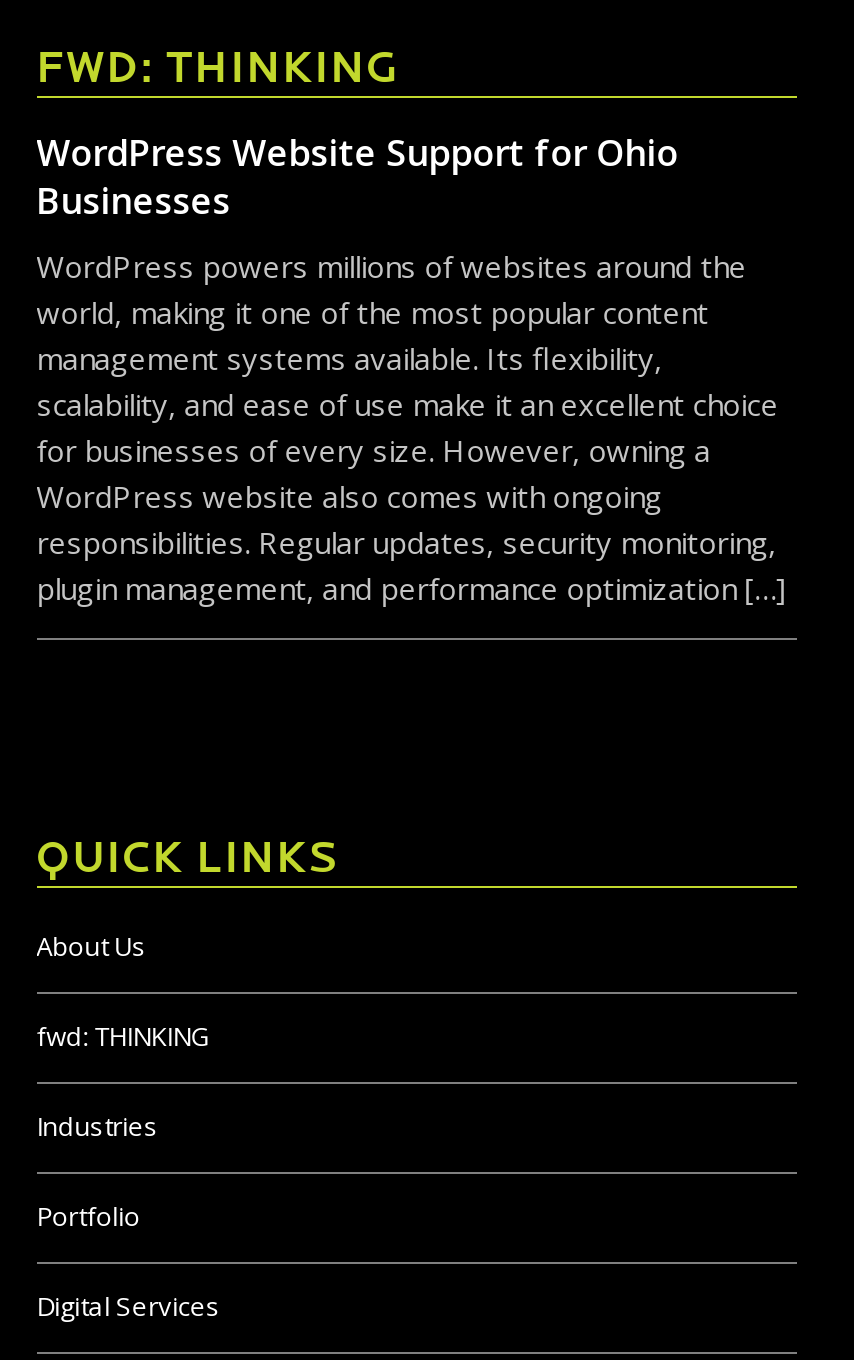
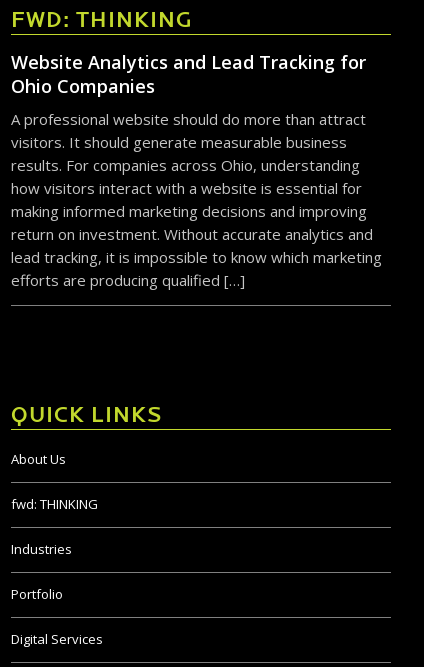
- WordPress Website Support for Ohio
- Businesses
+ Website Analytics and Lead Tracking for
+ Ohio Companies

- WordPress powers millions of websites around the
- world, making it one of the most popular content
- management systems available. Its flexibility,
- scalability, and ease of use make it an excellent choice
- for businesses of every size. However, owning a
- WordPress website also comes with ongoing
- responsibilities. Regular updates, security monitoring,
- plugin management, and performance optimization […]
+ A professional website should do more than attract
+ visitors. It should generate measurable business
+ results. For companies across Ohio, understanding
+ how visitors interact with a website is essential for
+ making informed marketing decisions and improving
+ return on investment. Without accurate analytics and
+ lead tracking, it is impossible to know which marketing
+ efforts are producing qualified […]
